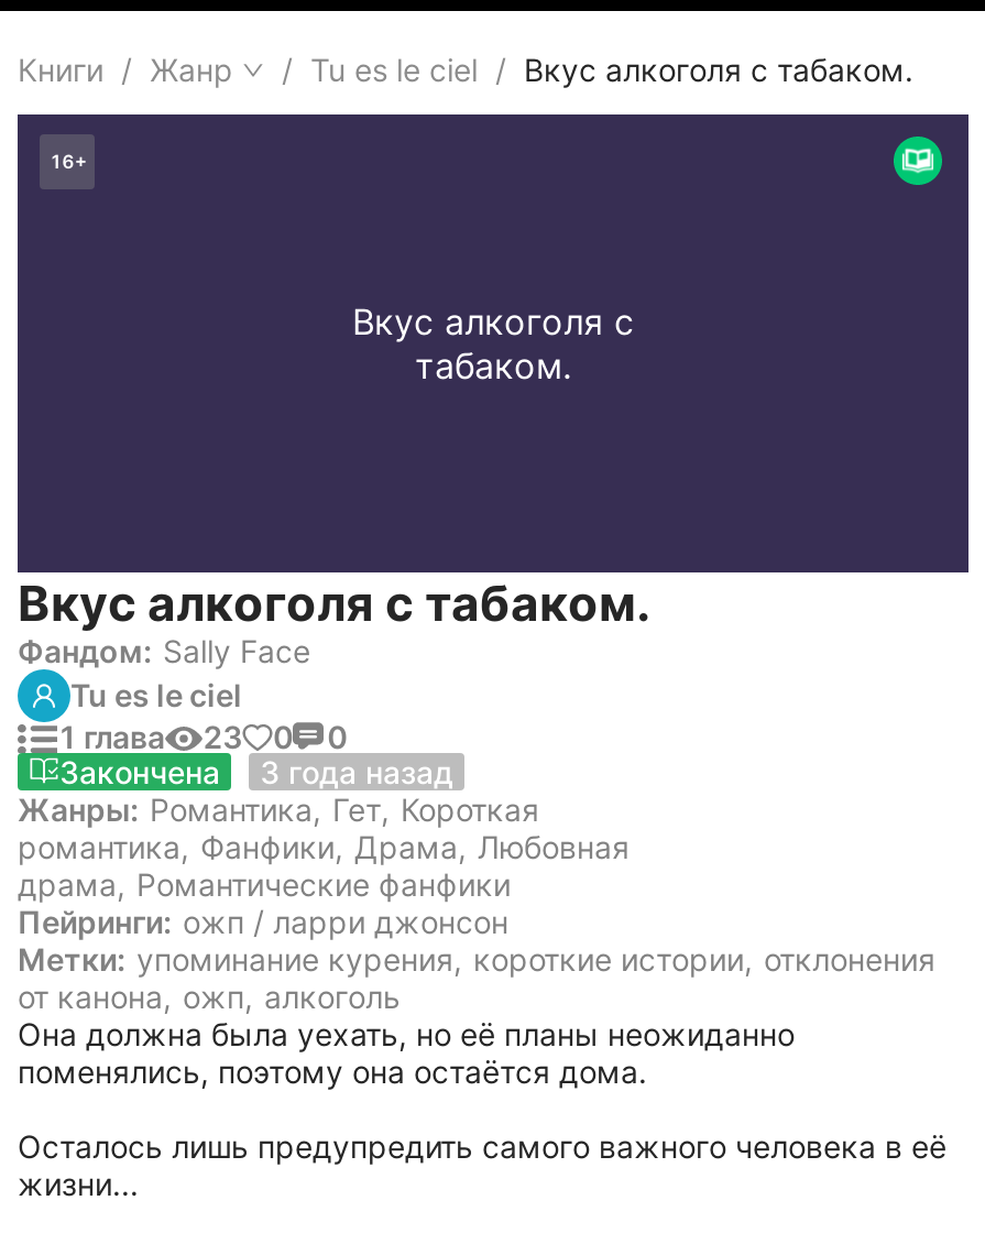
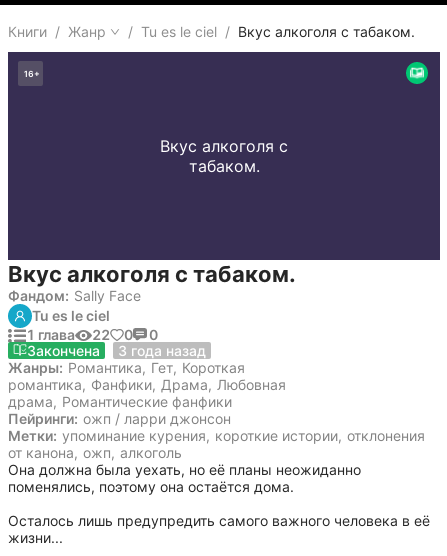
- 1 глава 23 0 0
+ 1 глава 22 0 0
